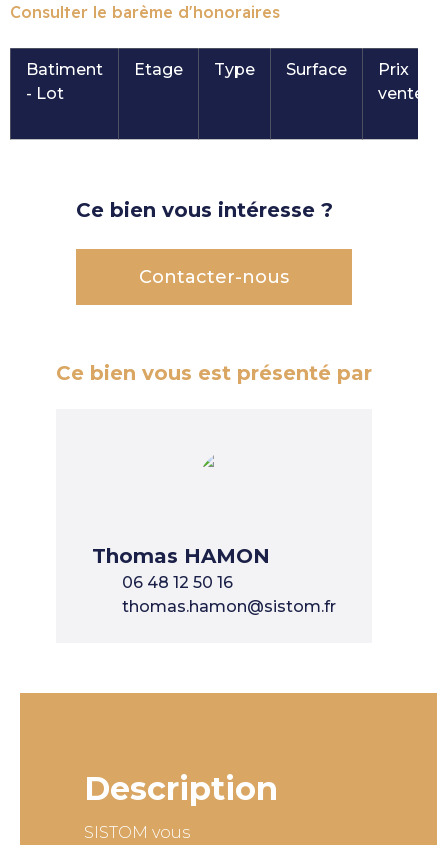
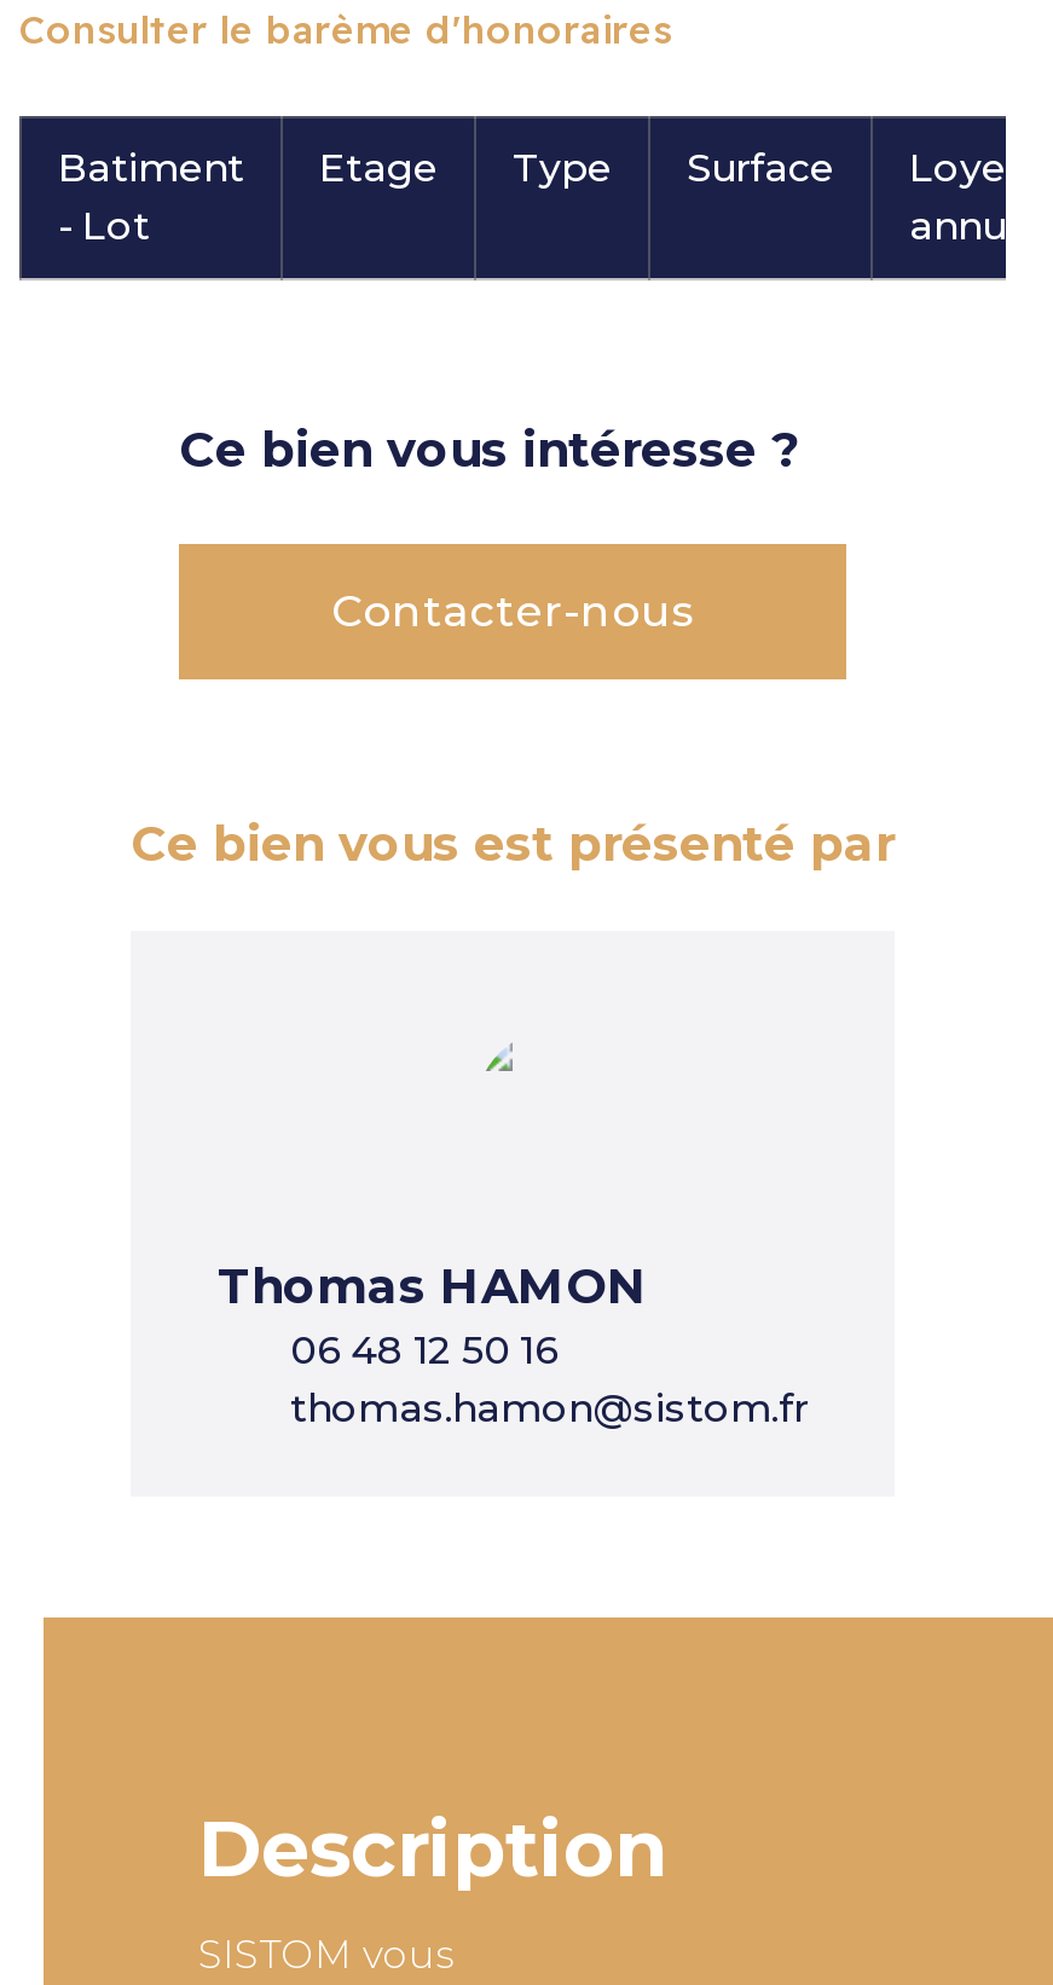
- Prix
- vente
+ Loyer
+ annuel
